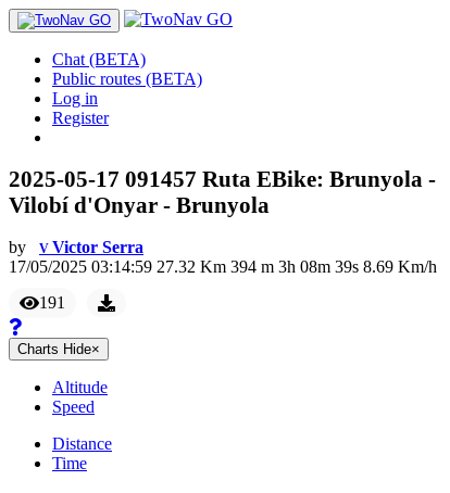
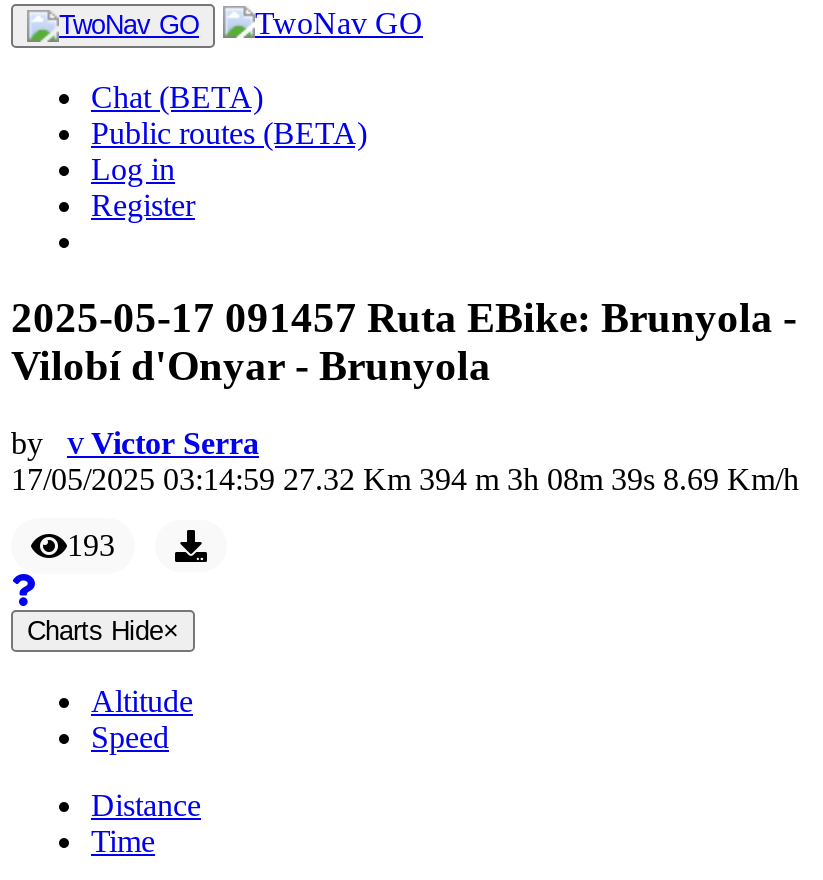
- 191
+ 193
